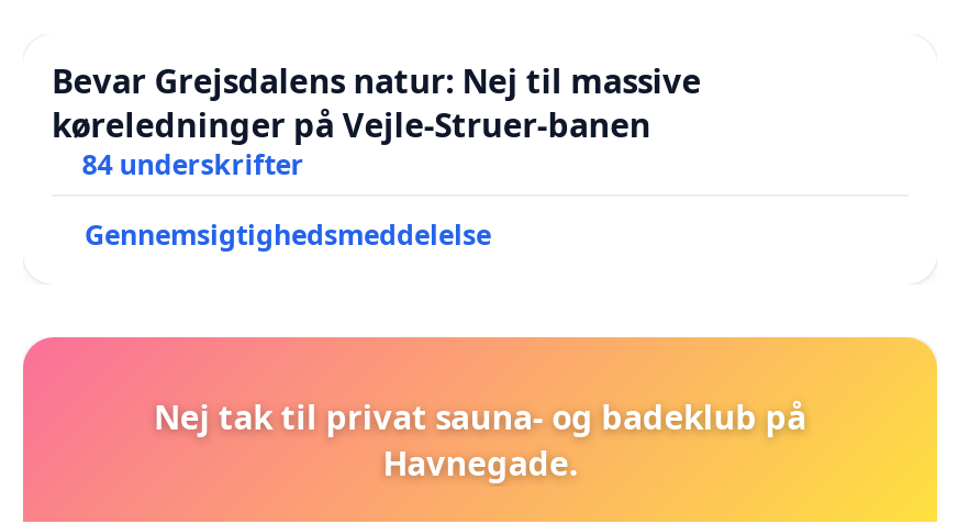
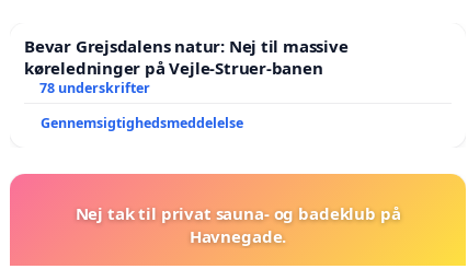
- 84 underskrifter
+ 78 underskrifter
